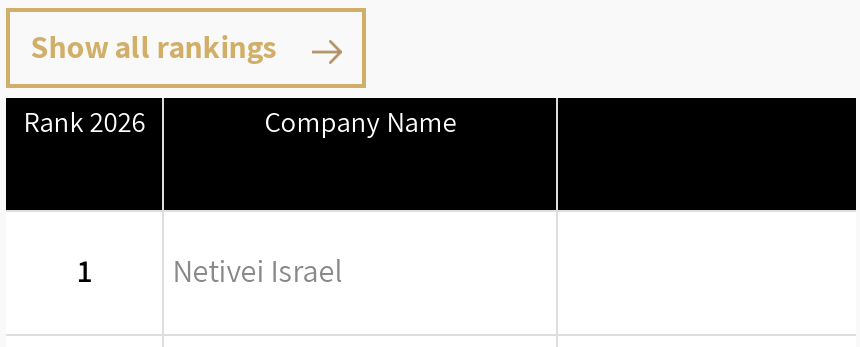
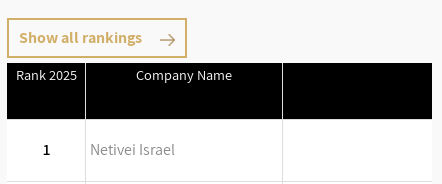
- Rank 2026
+ Rank 2025
